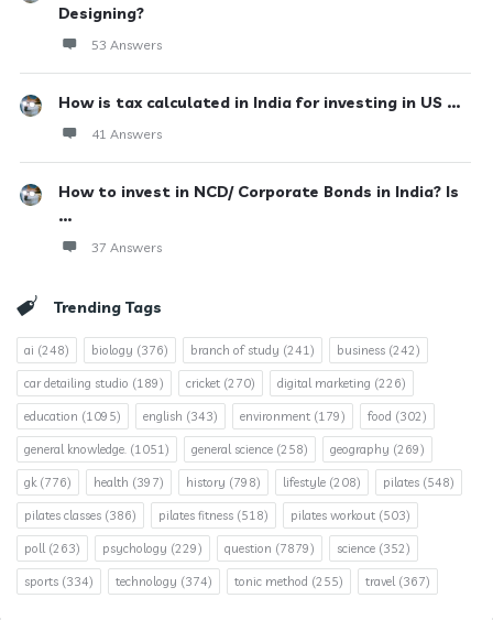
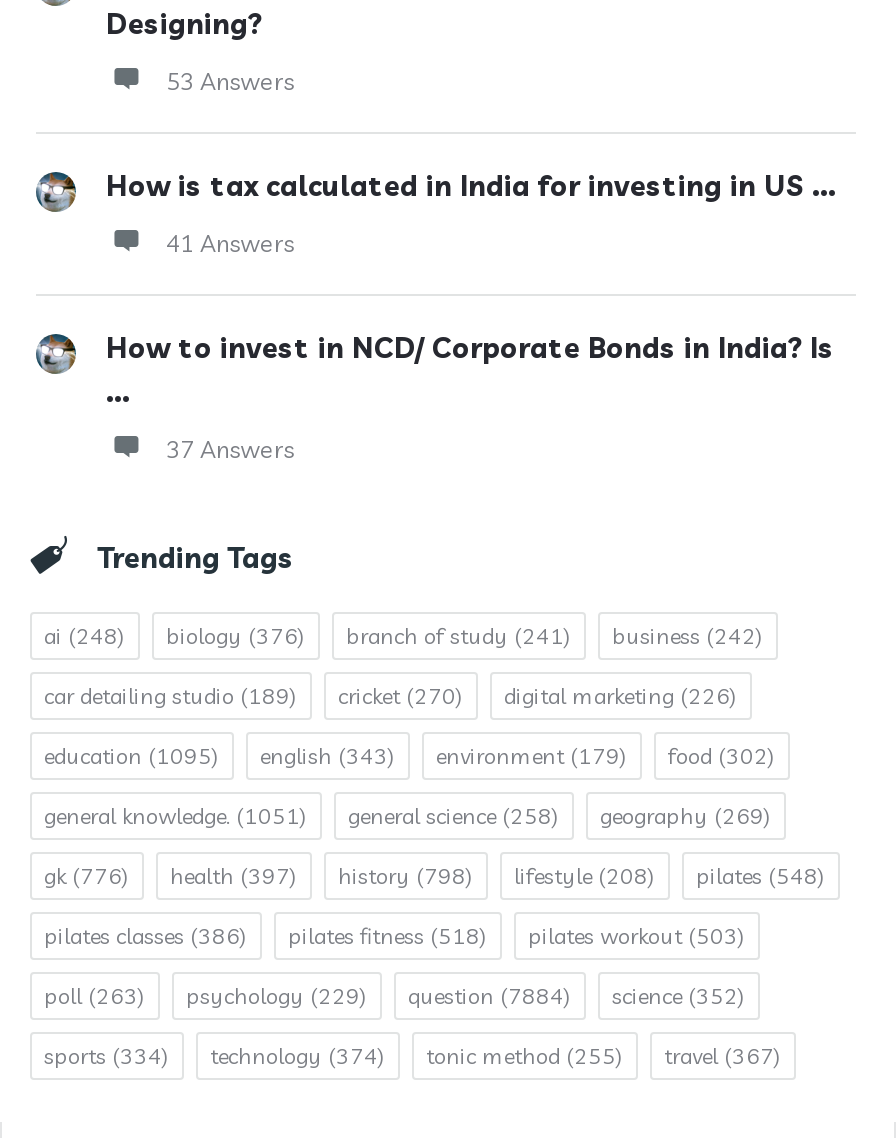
- poll (263) psychology (229) question (7879) science (352)
+ poll (263) psychology (229) question (7884) science (352)
